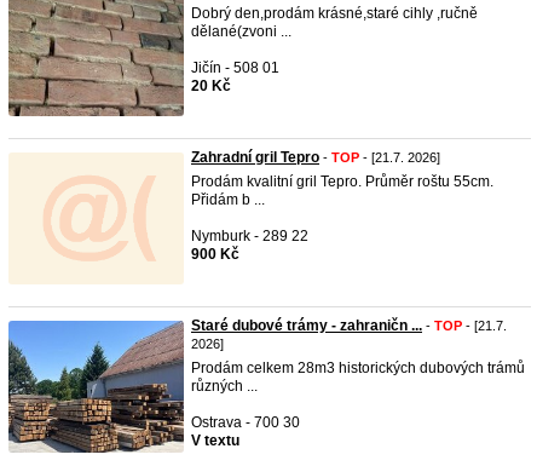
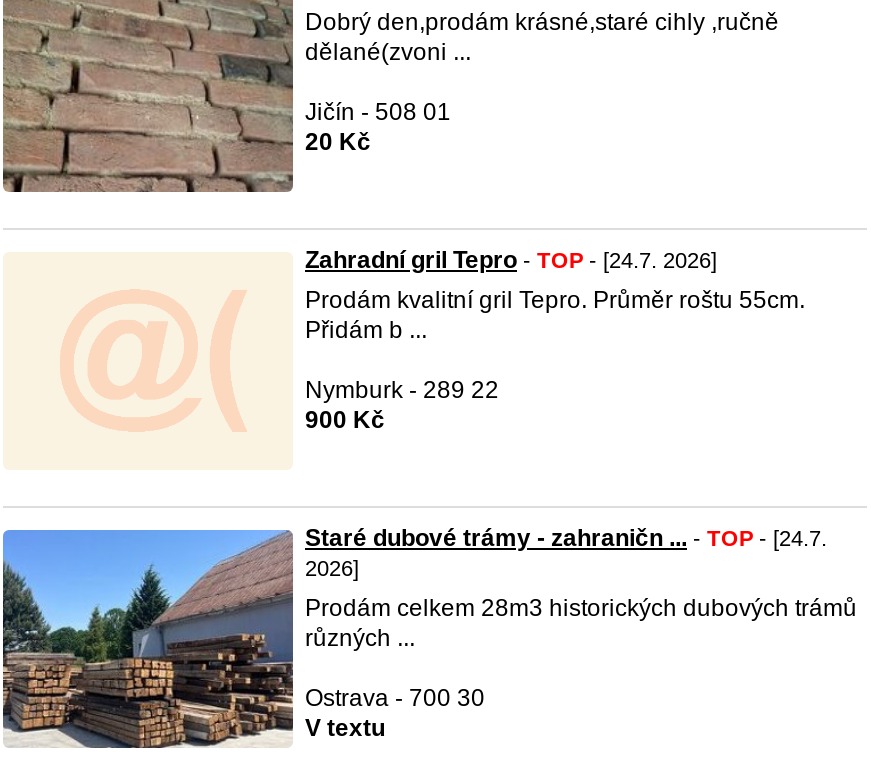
- Zahradní gril Tepro - TOP - [21.7. 2026]
+ Zahradní gril Tepro - TOP - [24.7. 2026]

- Staré dubové trámy - zahraničn ... - TOP - [21.7.
+ Staré dubové trámy - zahraničn ... - TOP - [24.7.
